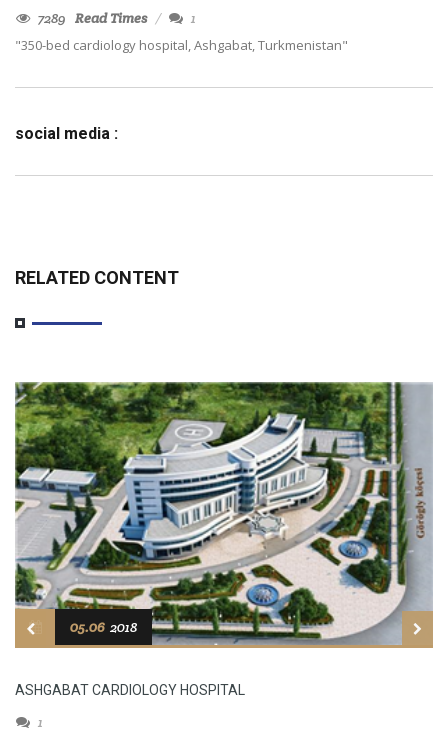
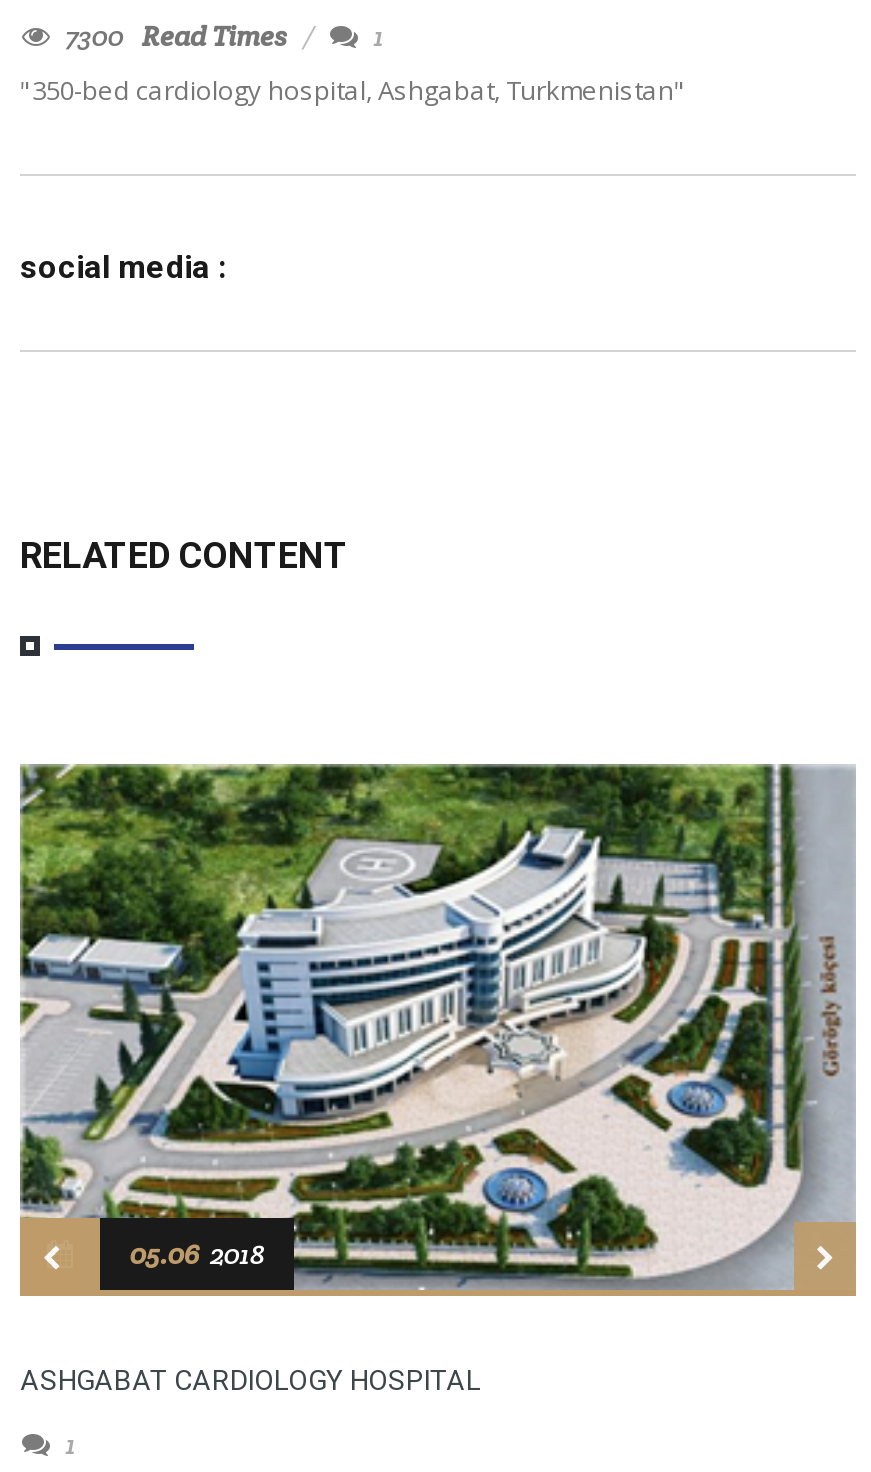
- 7289 Read Times
+ 7300 Read Times
